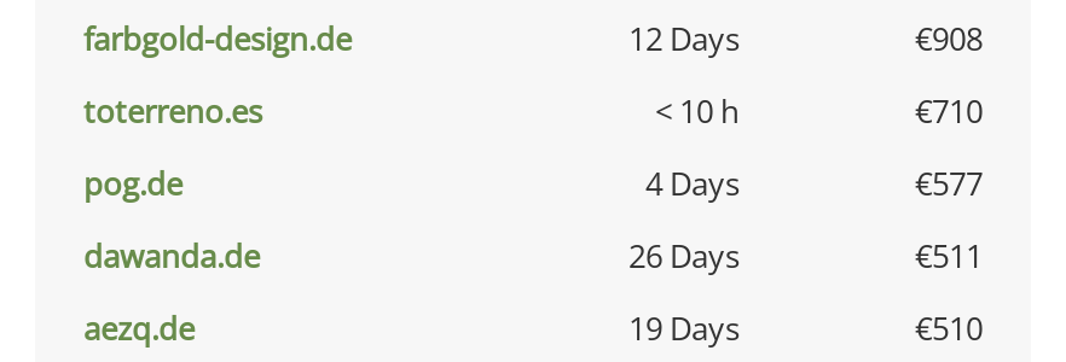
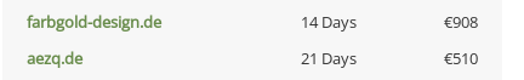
- 12 Days
+ 14 Days

- toterreno.es
- < 10 h
- €710
- pog.de
- 4 Days
- €577
- dawanda.de
- 26 Days
- €511

- 19 Days
+ 21 Days
